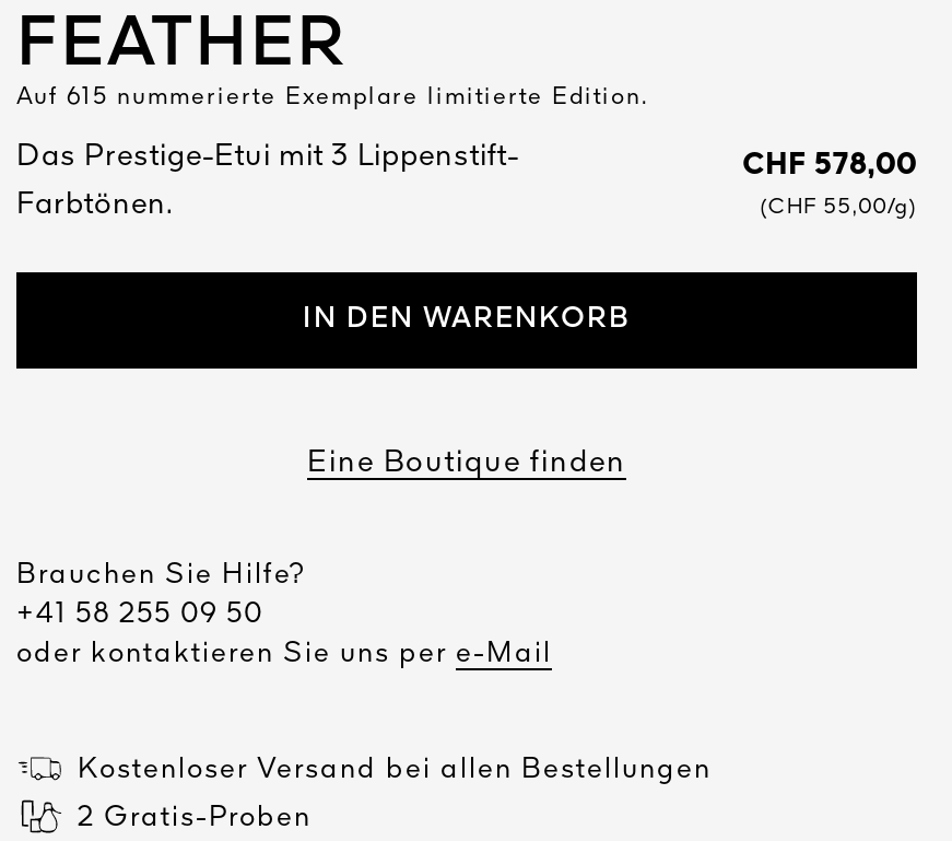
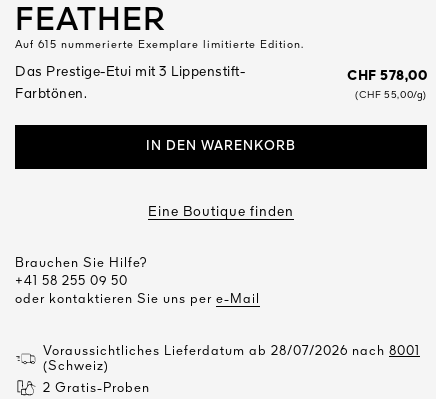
- Kostenloser Versand bei allen Bestellungen
+ Voraussichtliches Lieferdatum ab 28/07/2026 nach 8001
+ (Schweiz)
